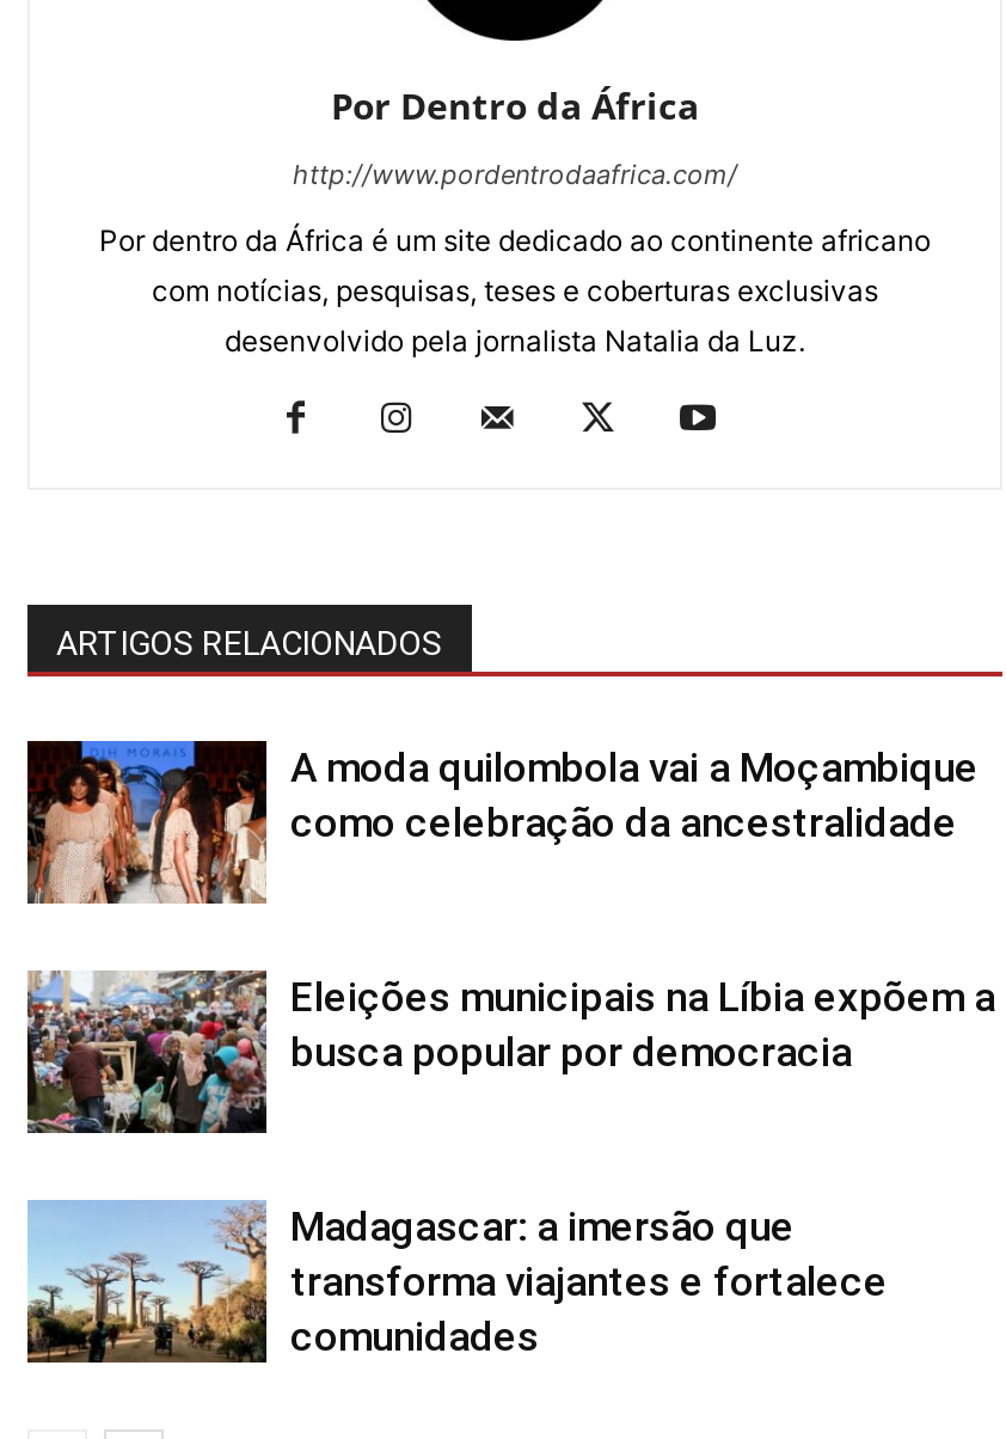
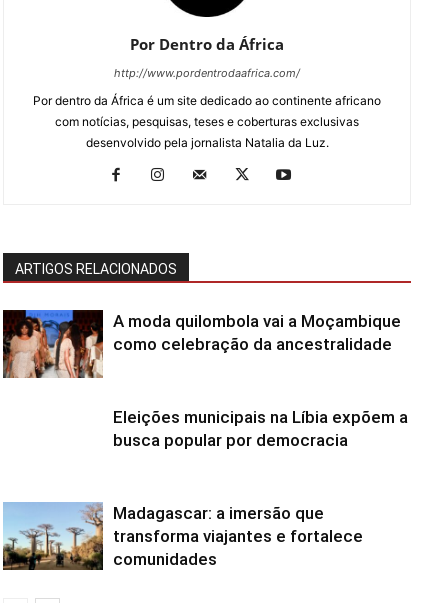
- [image]
